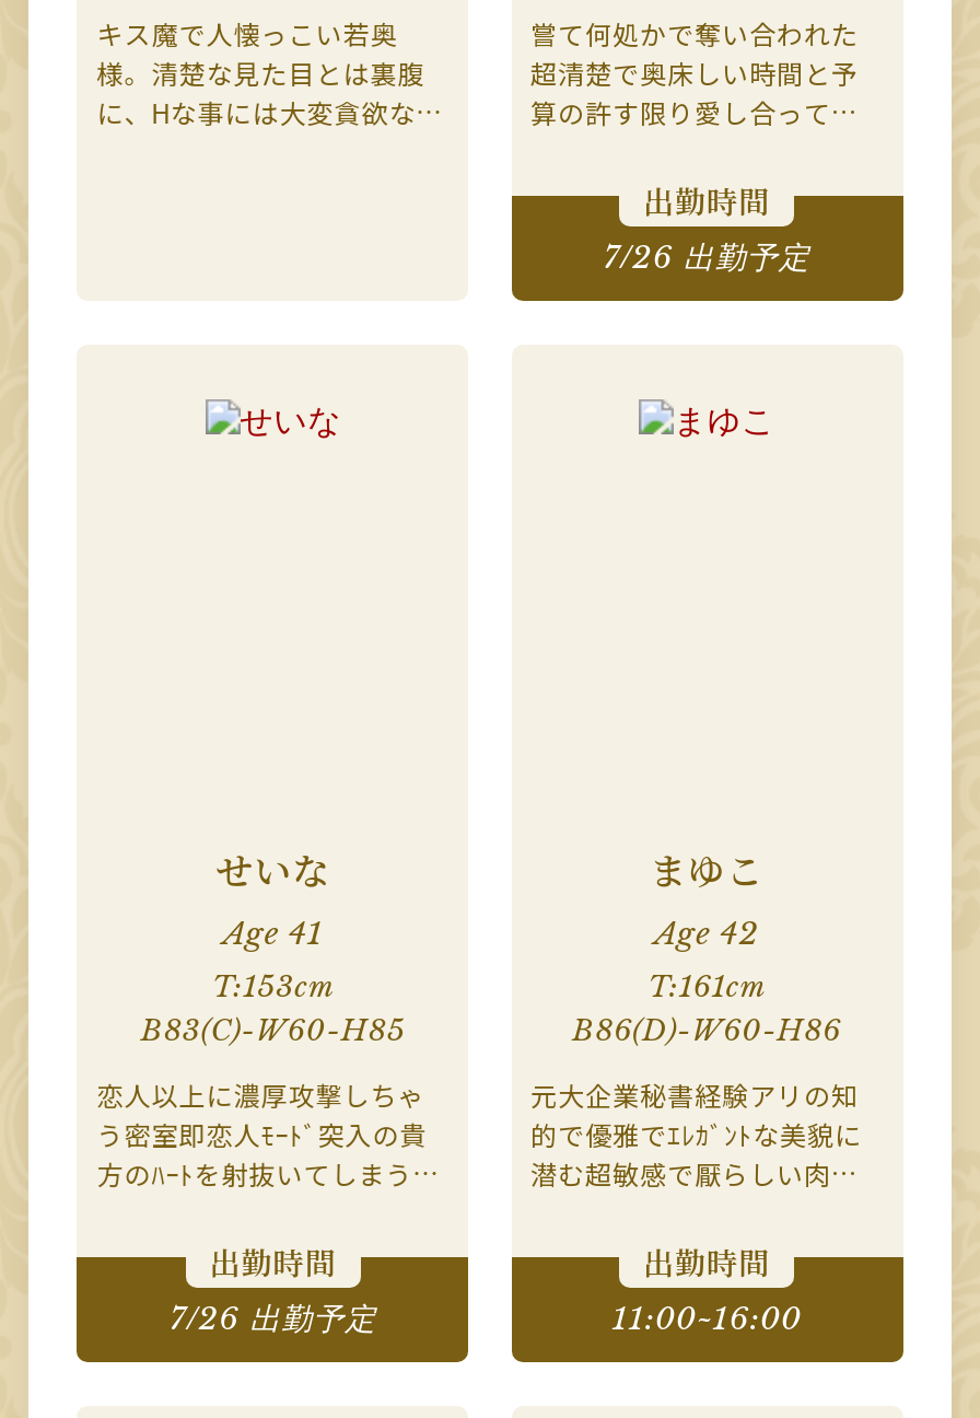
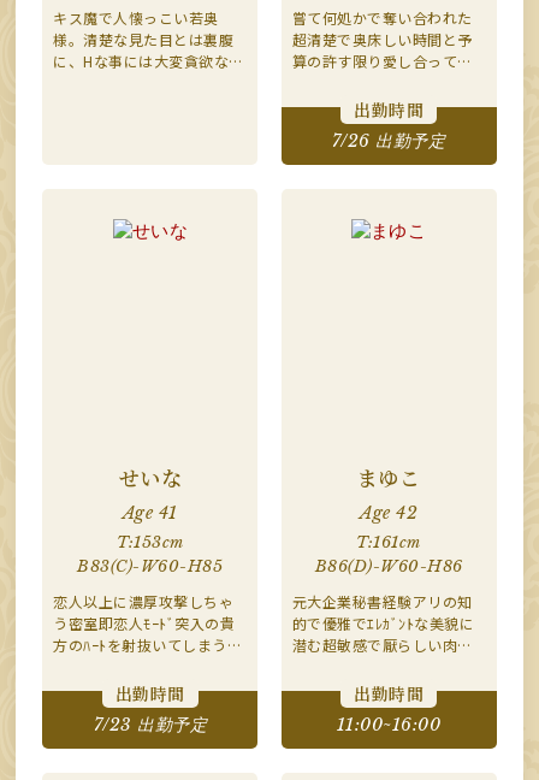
- 7/26 出勤予定
+ 7/23 出勤予定
